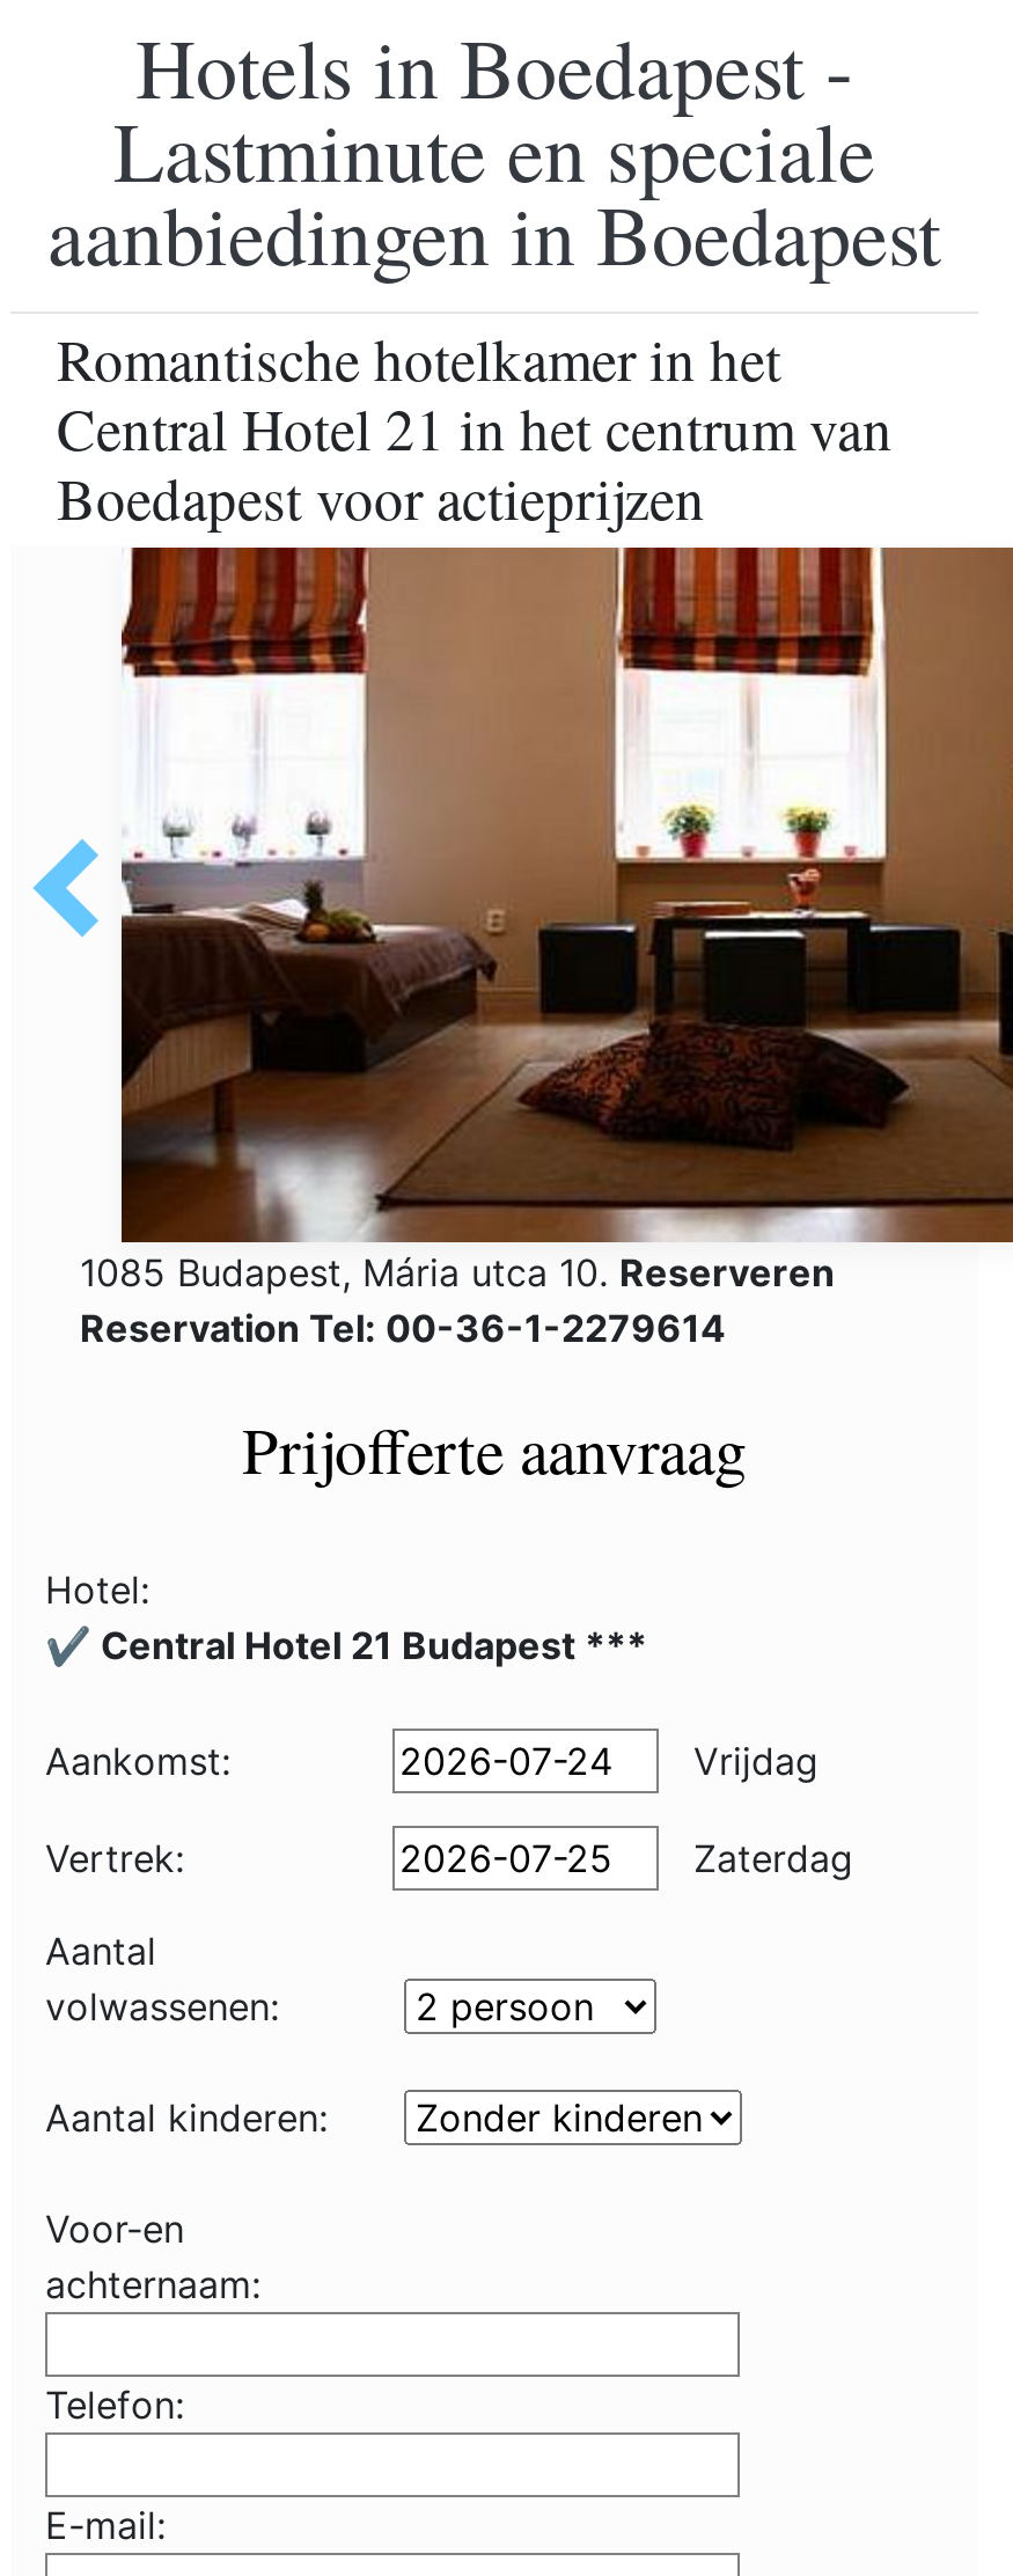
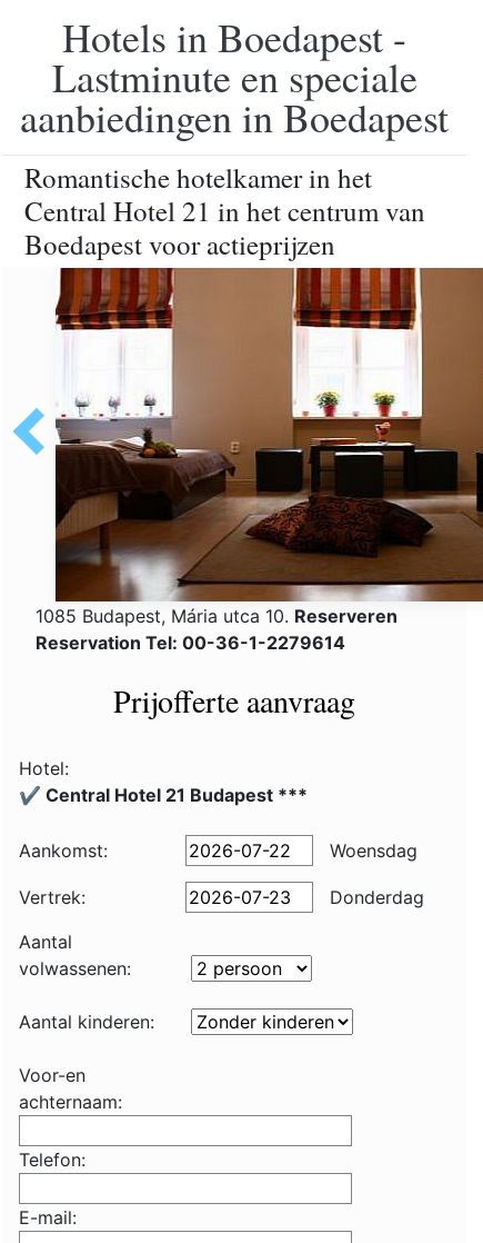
- Vrijdag
+ Woensdag

- Zaterdag
+ Donderdag
